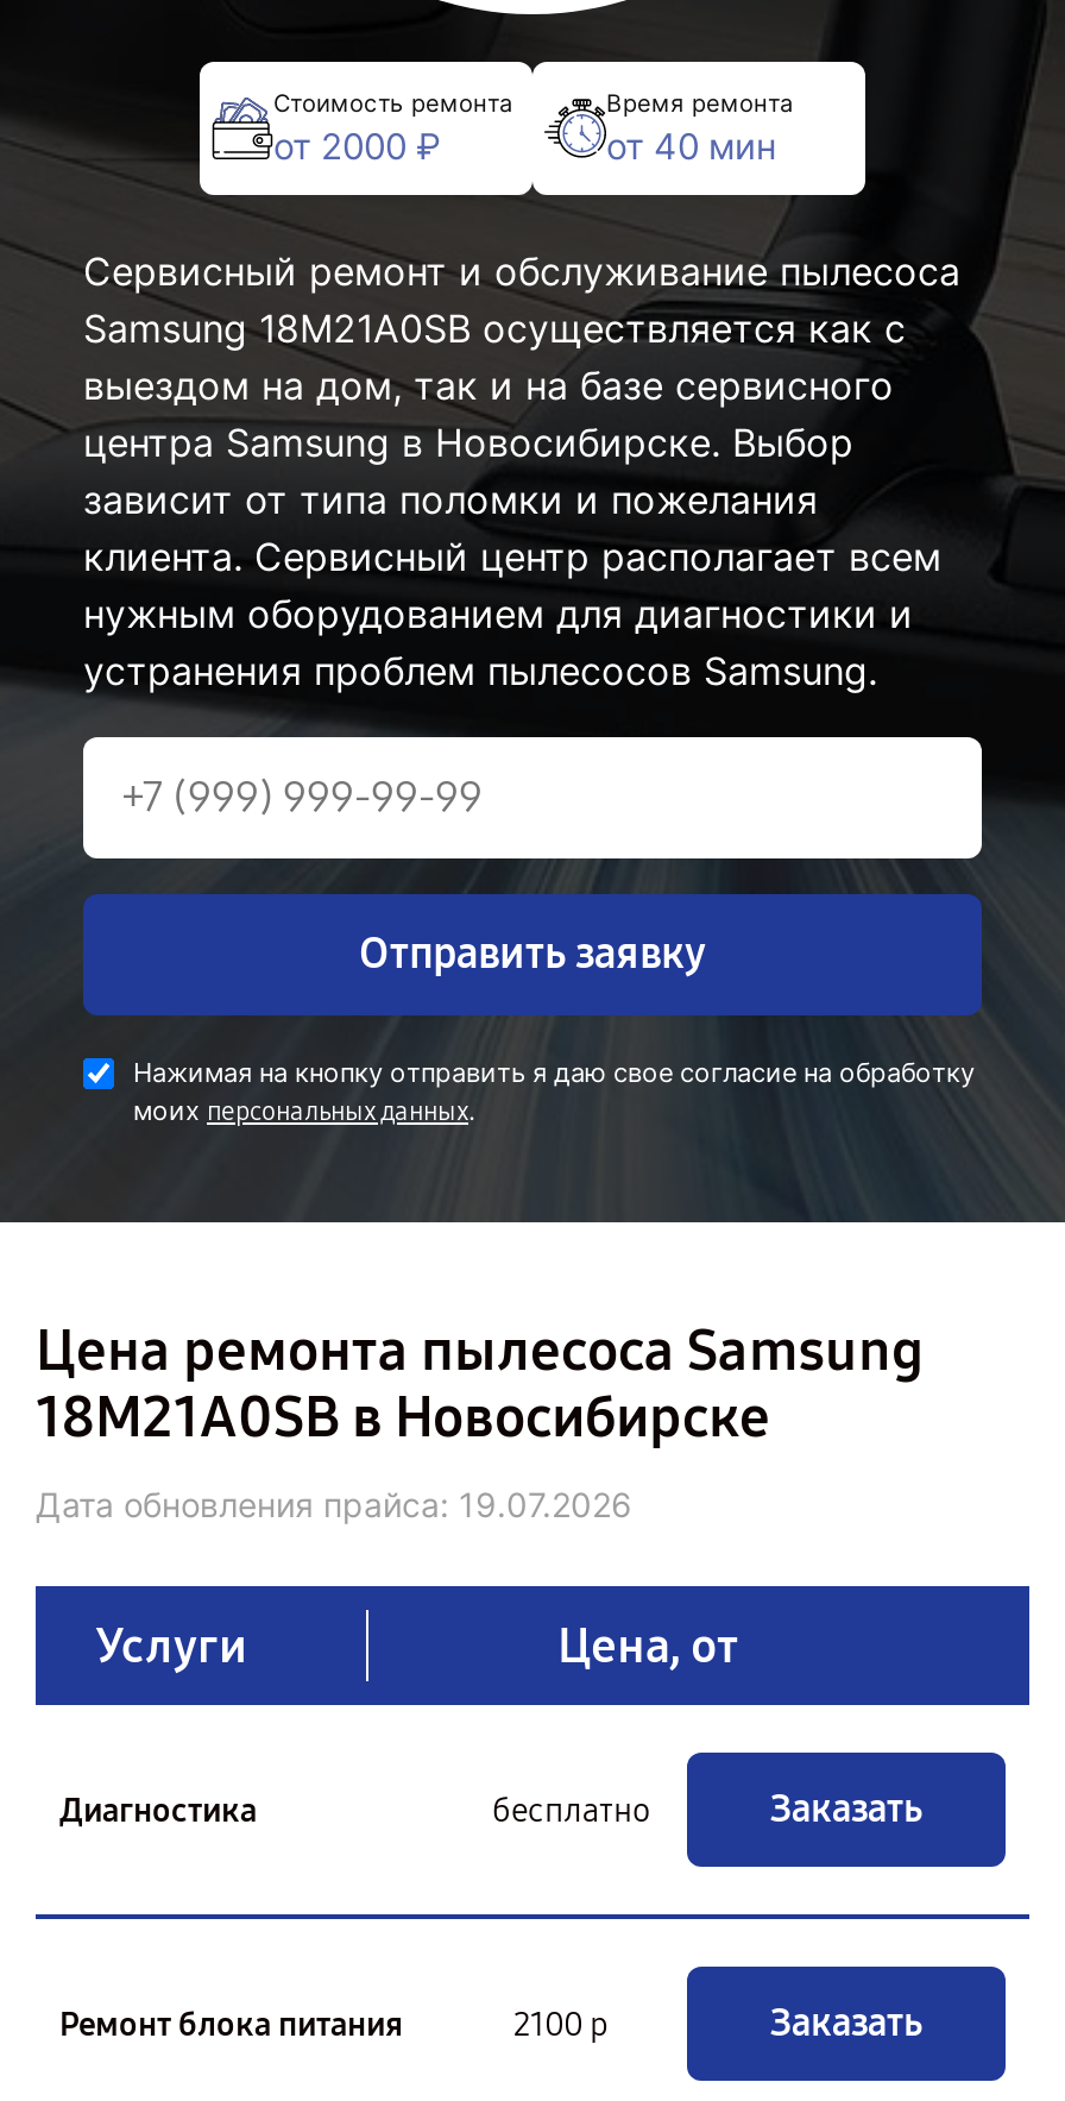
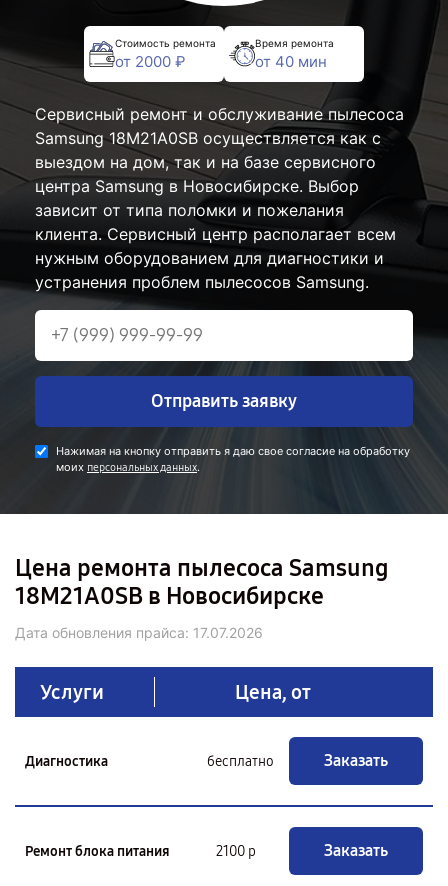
- Дата обновления прайса: 19.07.2026
+ Дата обновления прайса: 17.07.2026
